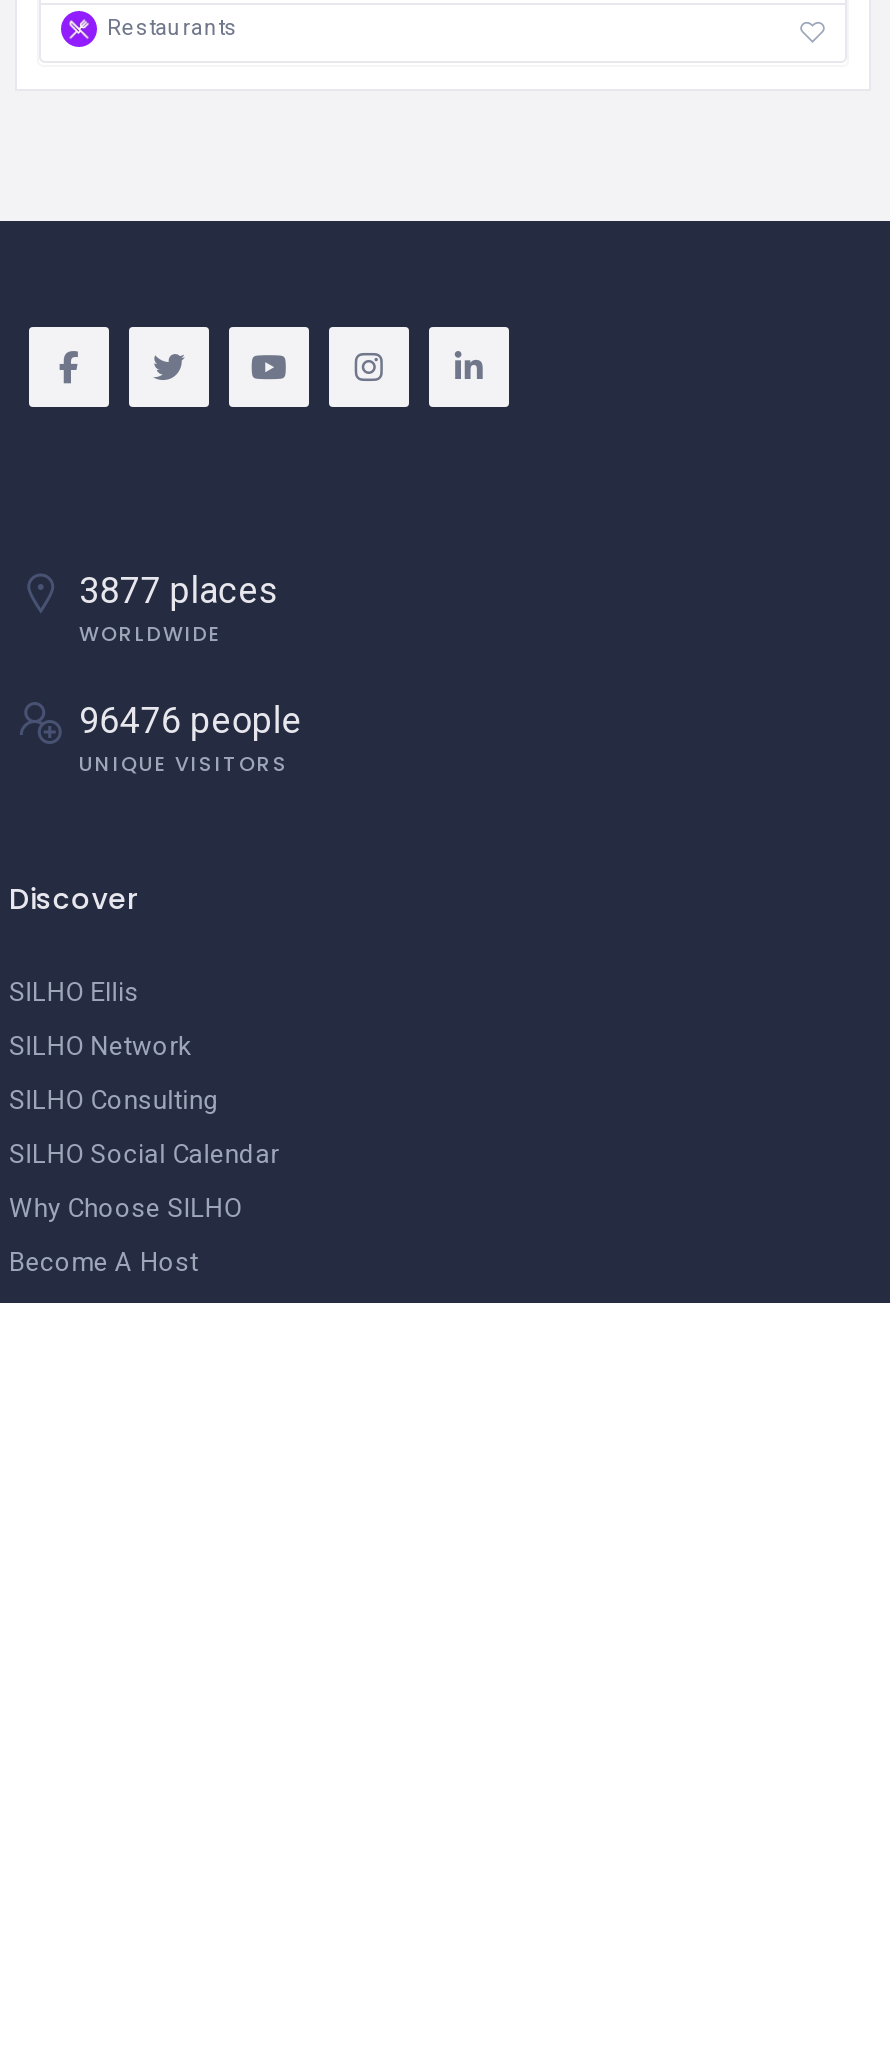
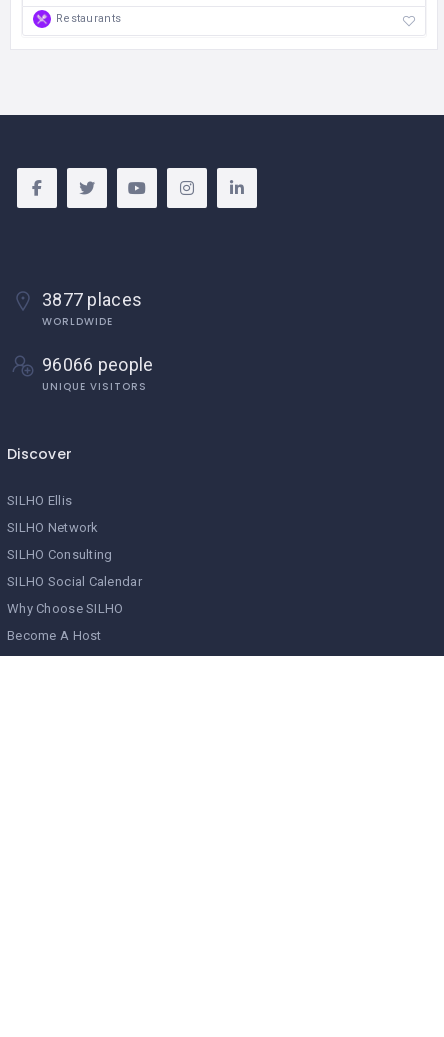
- 96476 people
+ 96066 people
